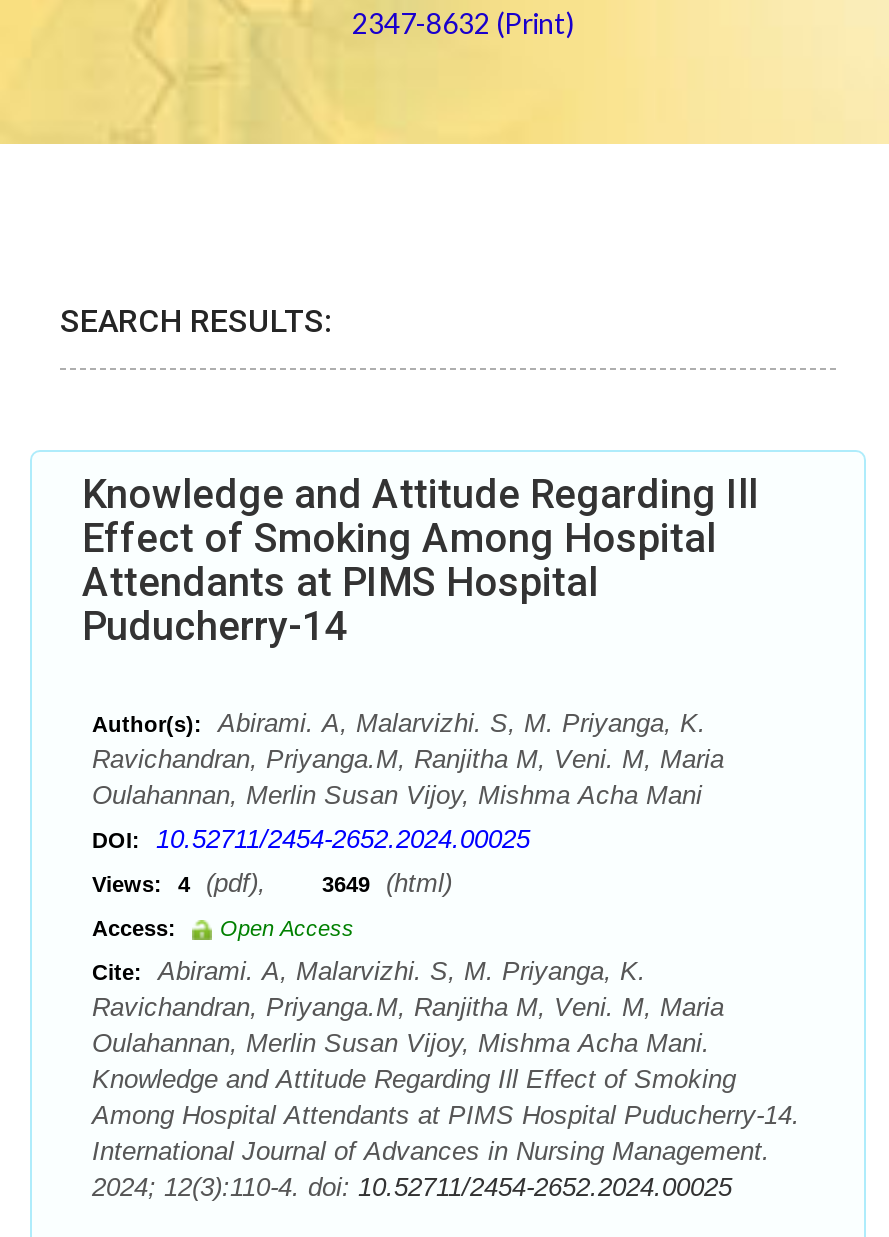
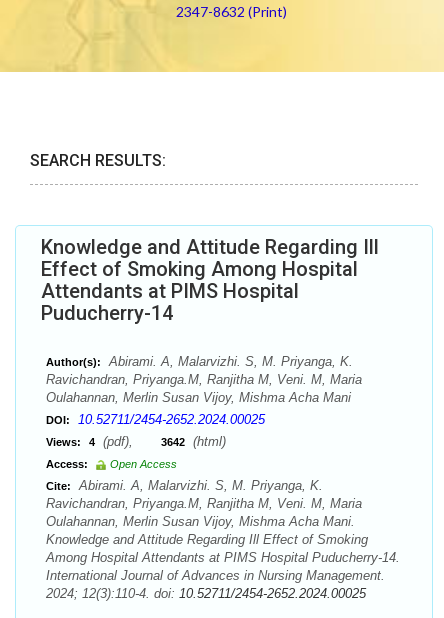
- Views: 4 (pdf), 3649 (html)
+ Views: 4 (pdf), 3642 (html)
